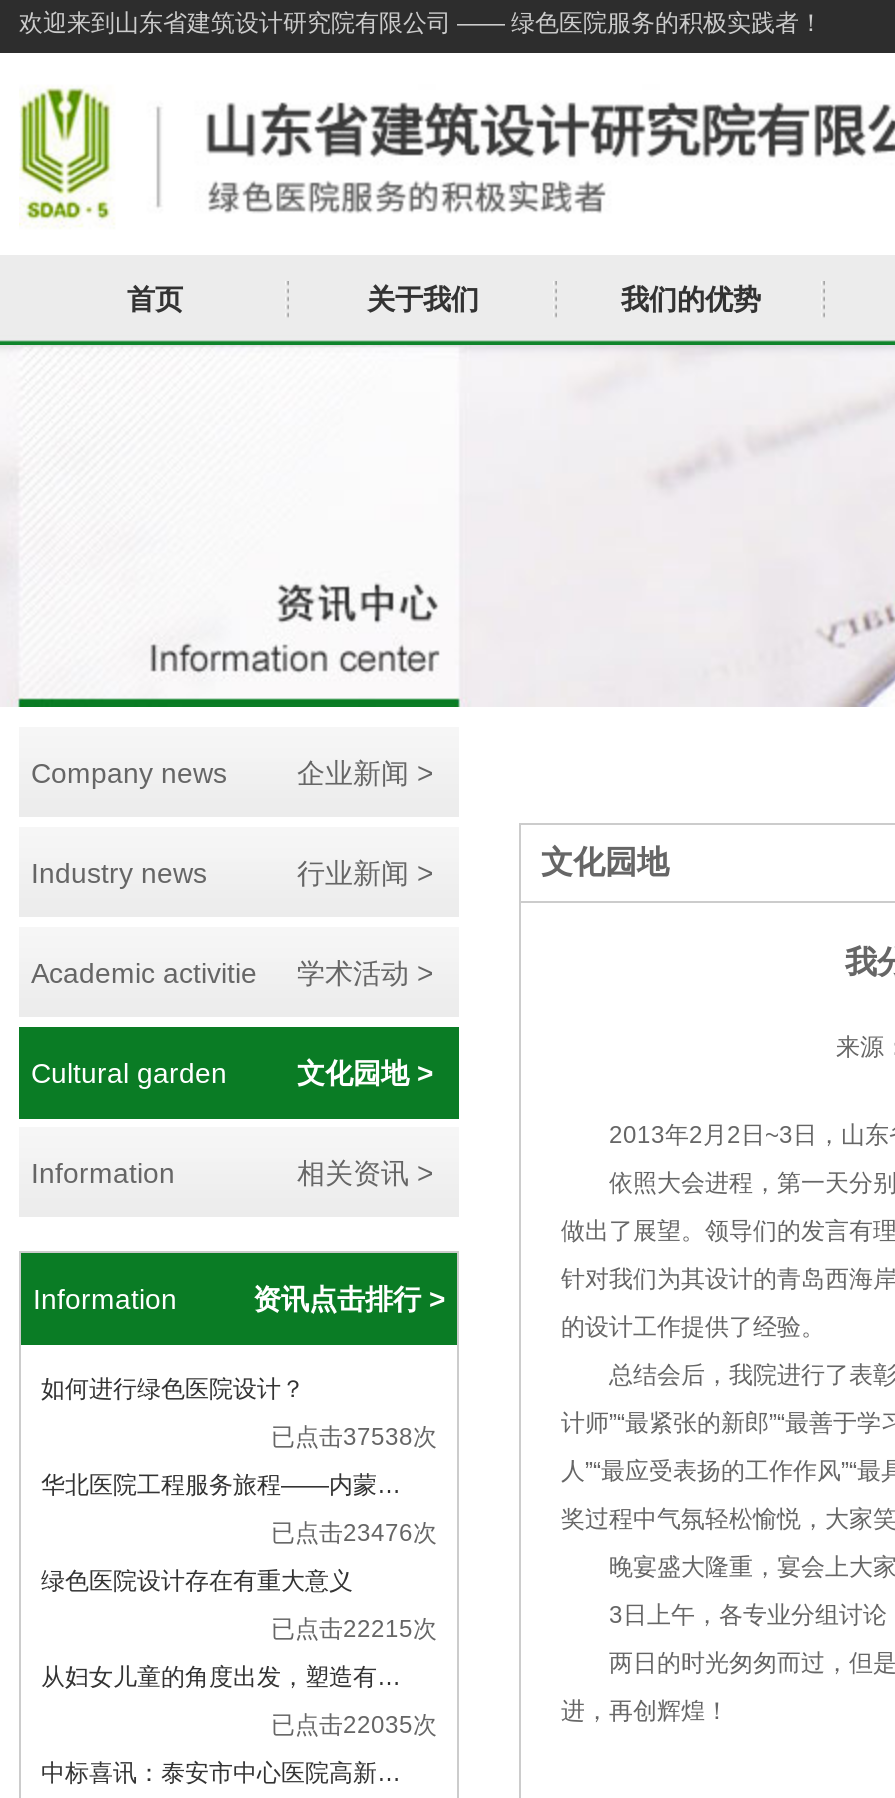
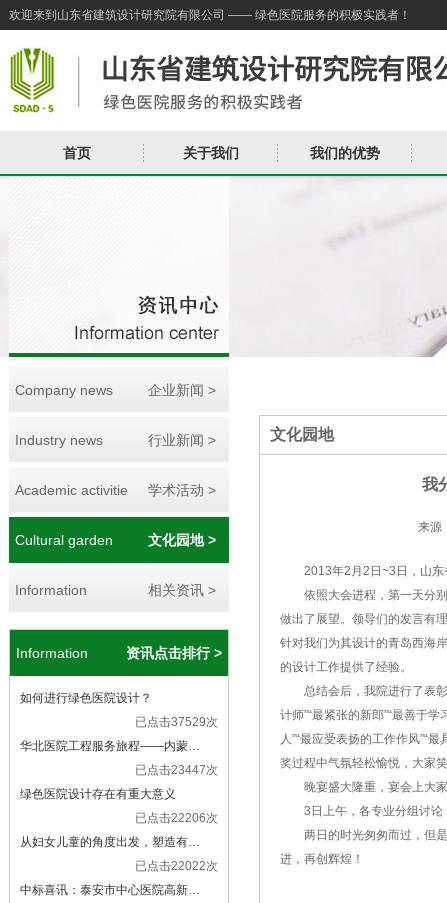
- 已点击37538次
+ 已点击37529次

- 已点击23476次
+ 已点击23447次

- 已点击22215次
+ 已点击22206次

- 已点击22035次
+ 已点击22022次
